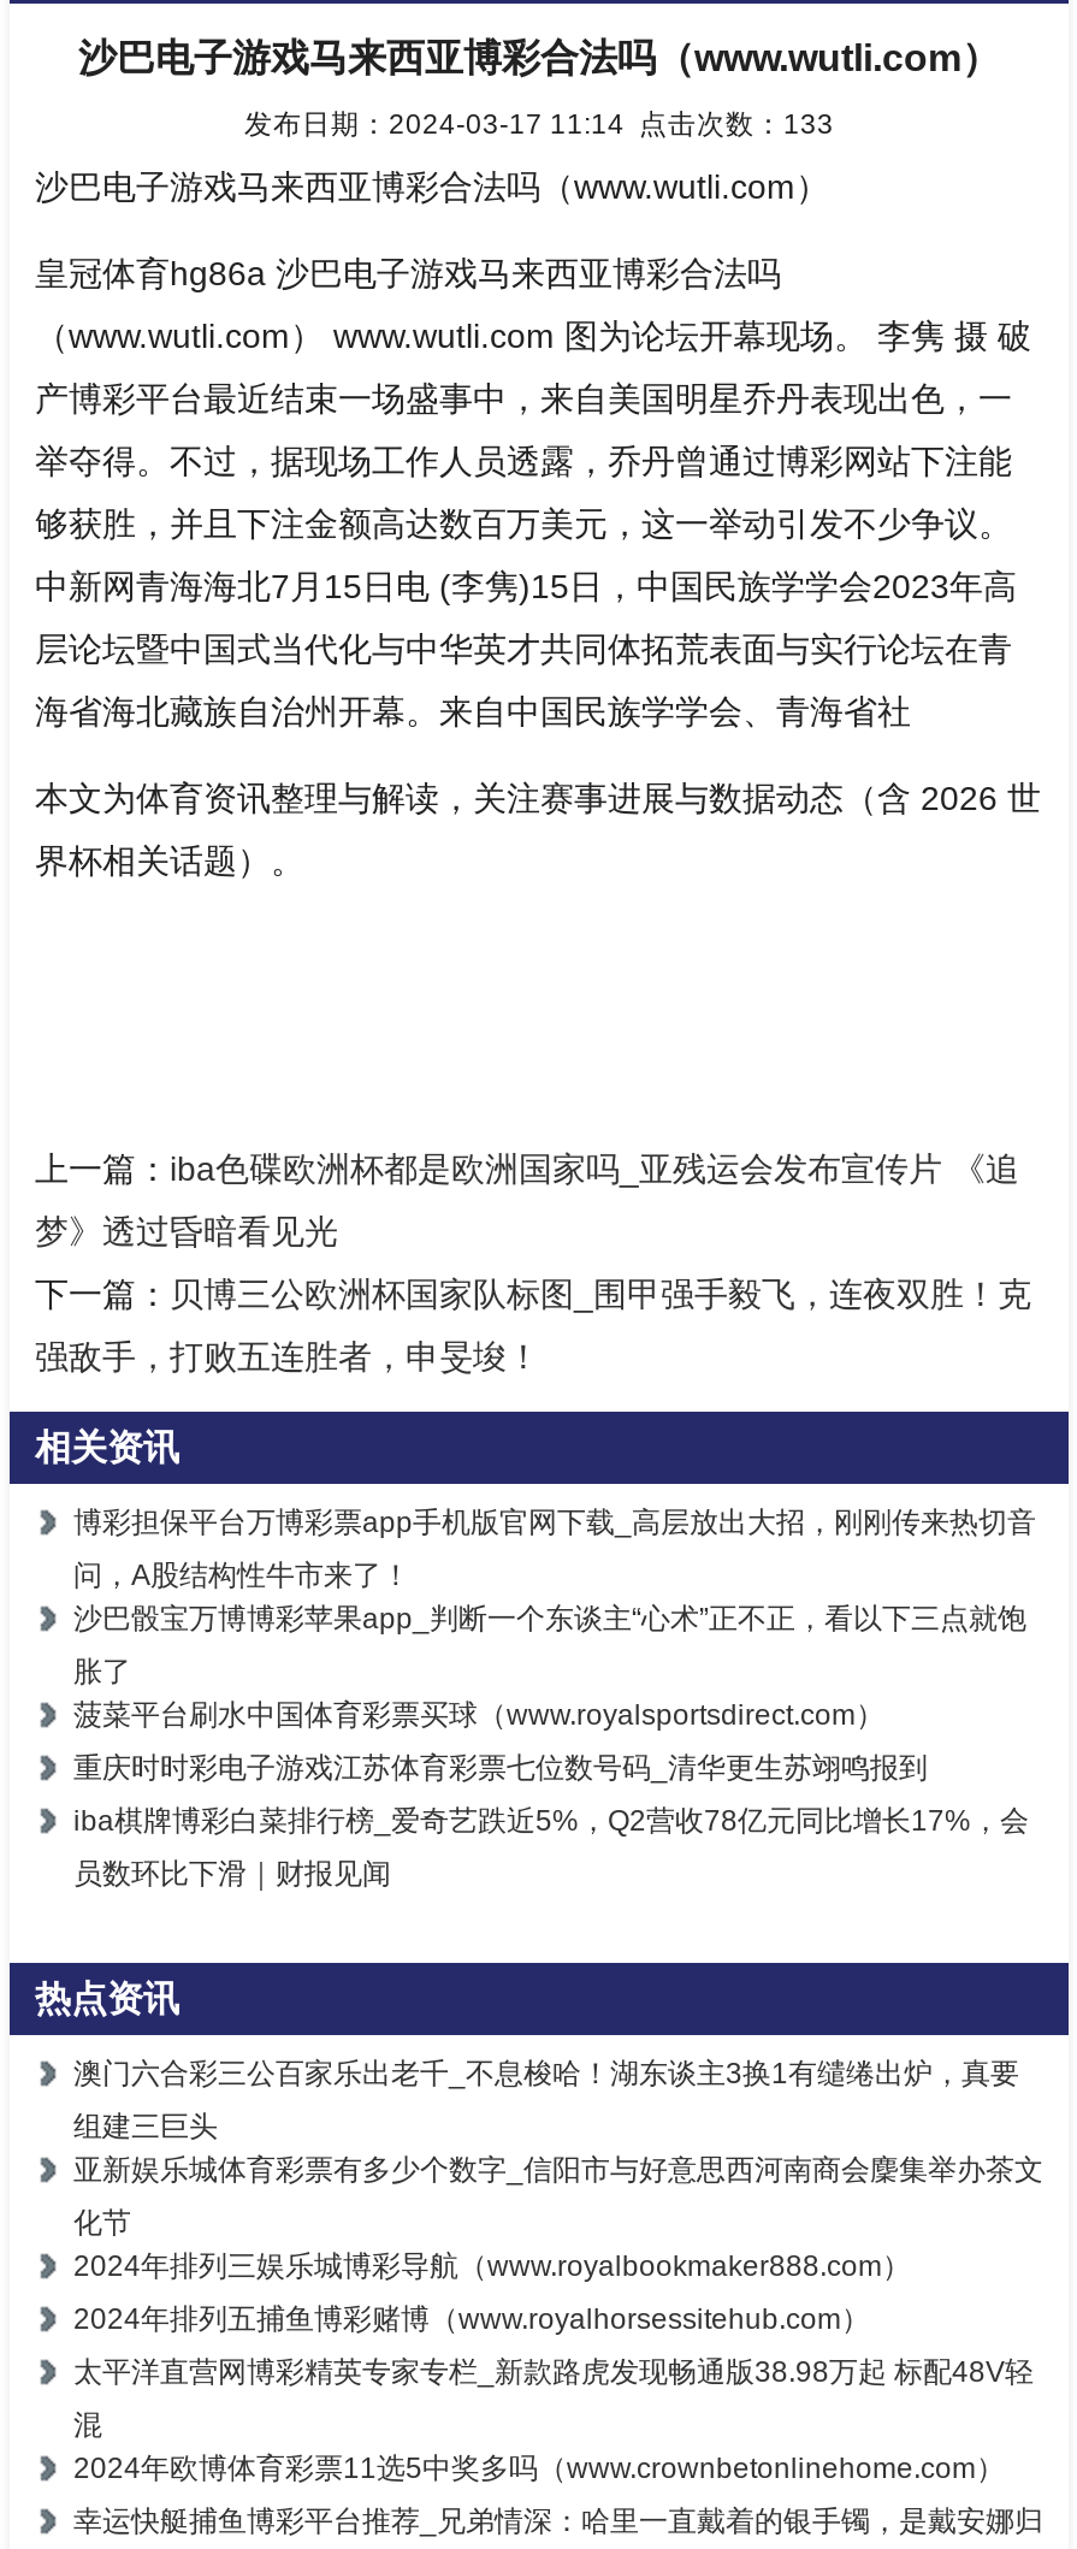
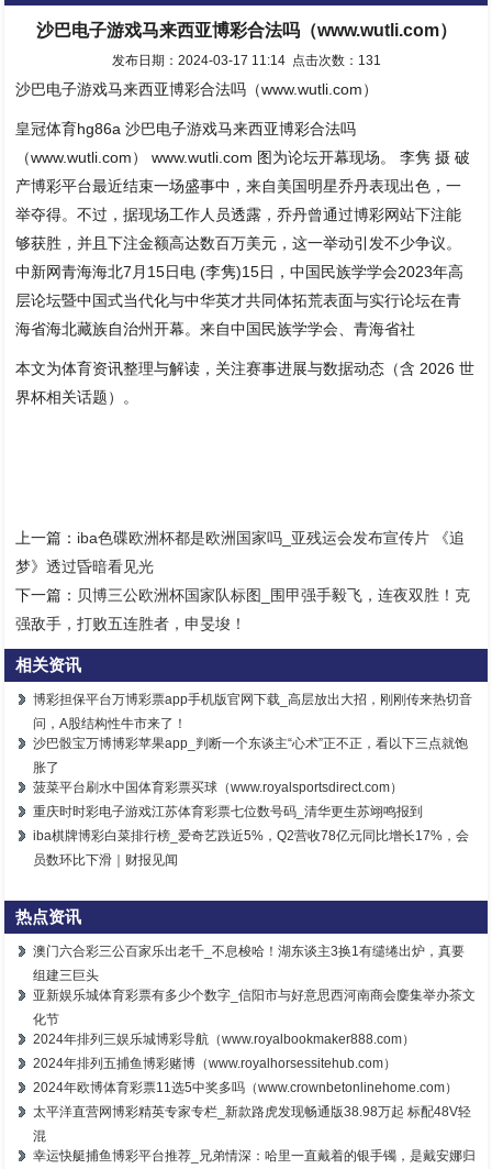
- 发布日期：2024-03-17 11:14 点击次数：133
+ 发布日期：2024-03-17 11:14 点击次数：131

moved down: 太平洋直营网博彩精英专家专栏_新款路虎发现畅通版38.98万起 标配48V轻 | 混

moved up: 2024年欧博体育彩票11选5中奖多吗（www.crownbetonlinehome.com）
